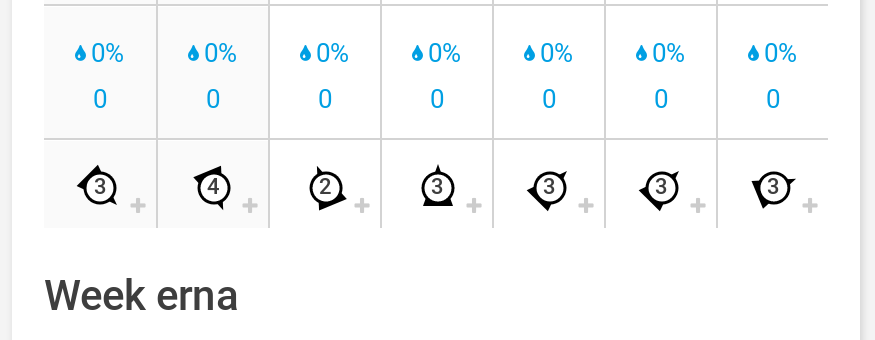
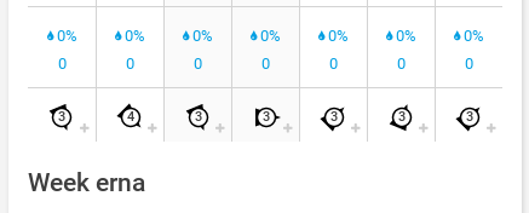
- 2
+ 3
